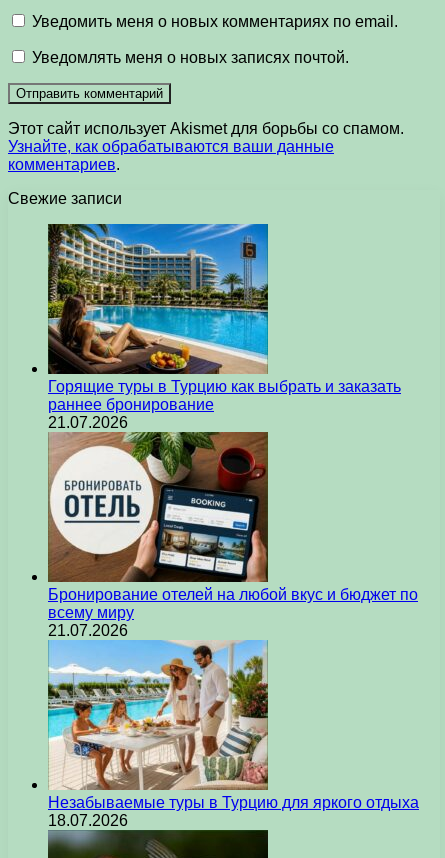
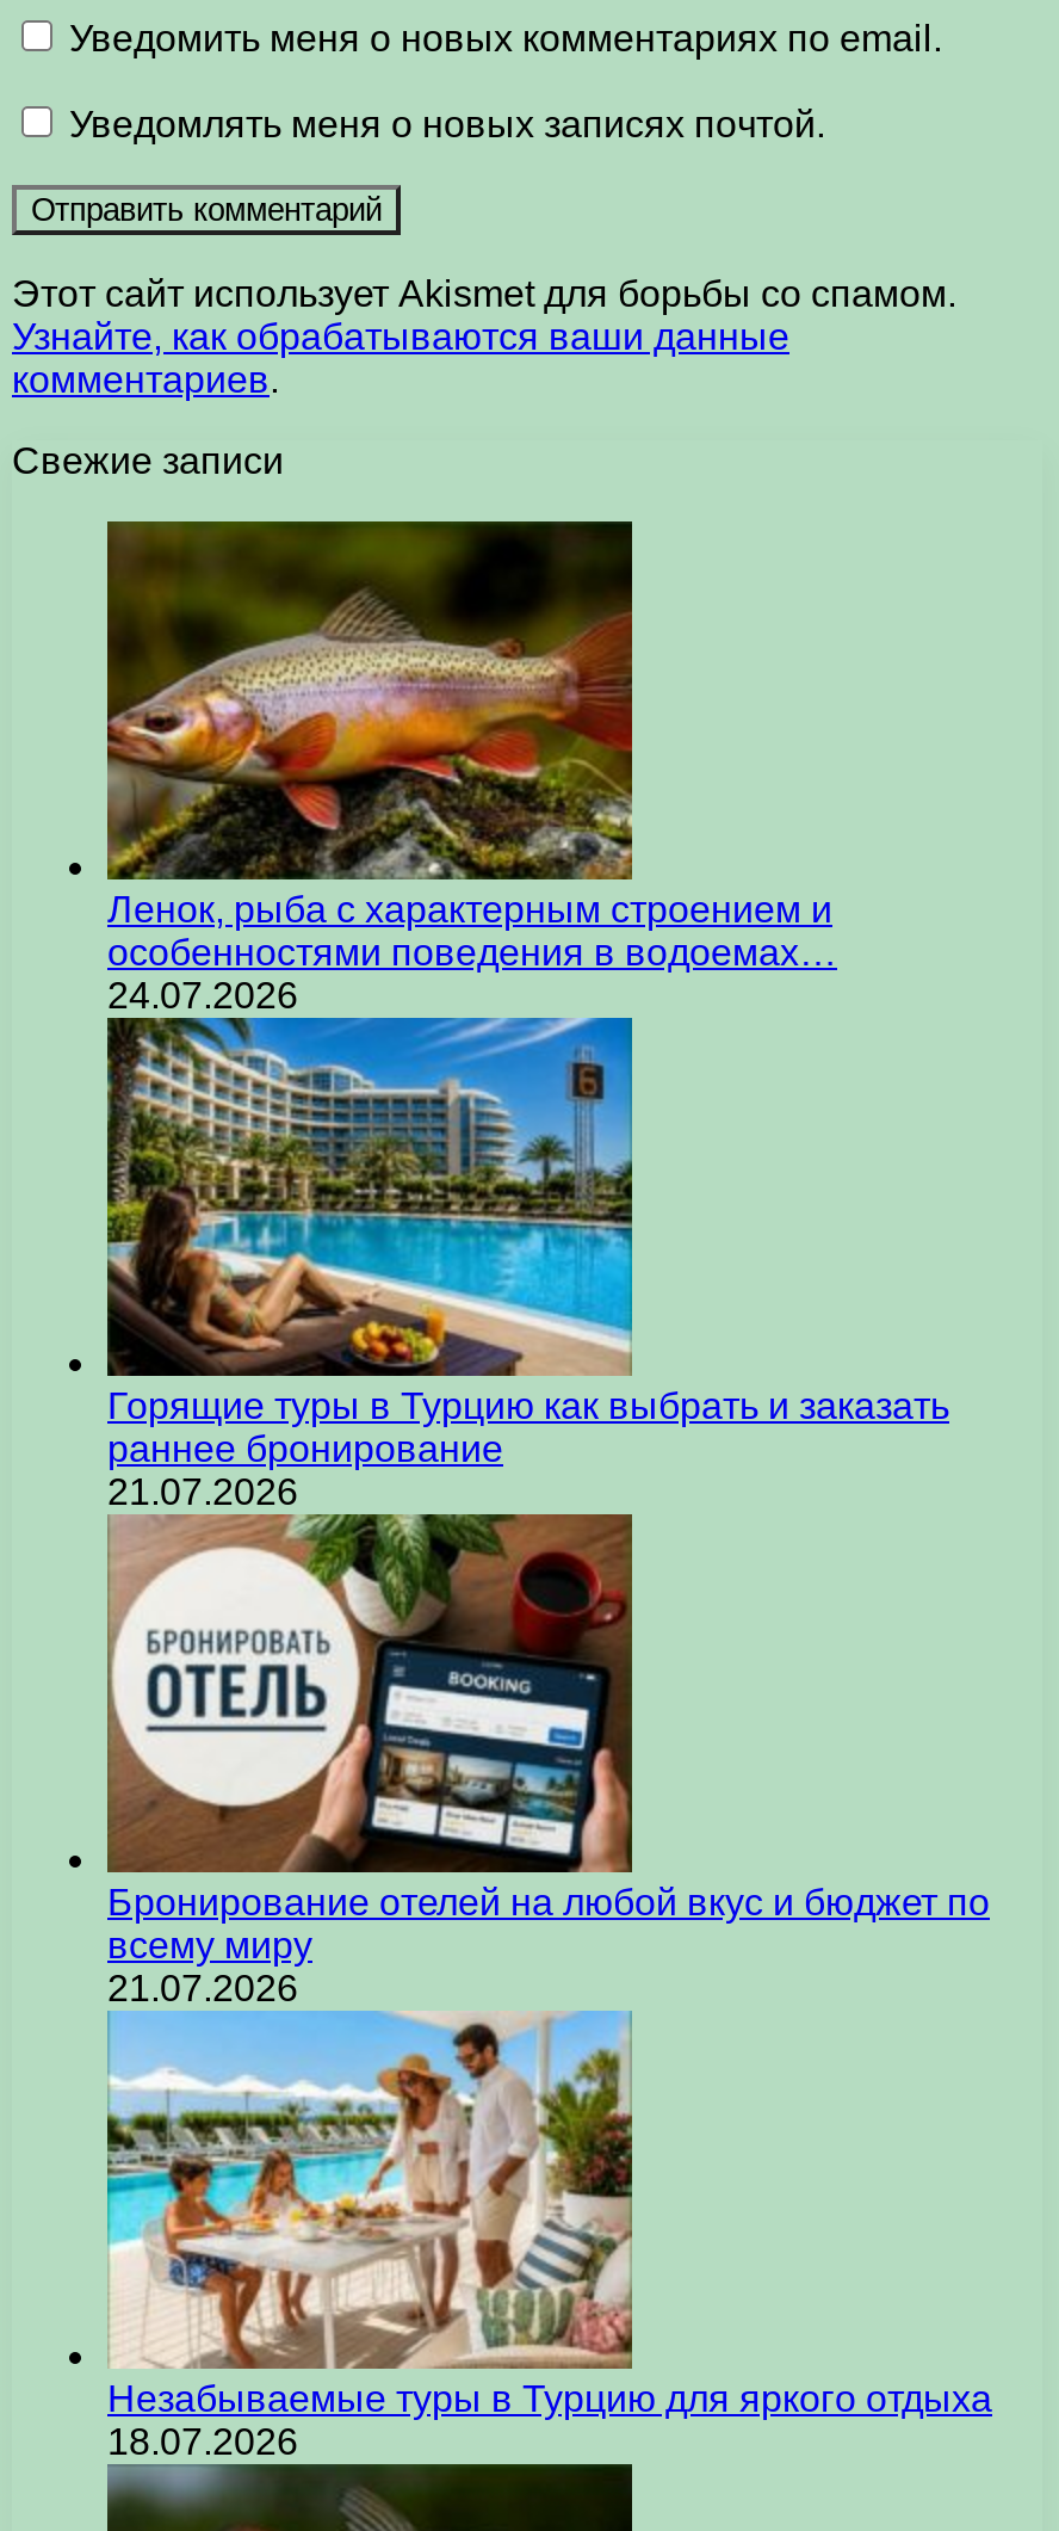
+ [image]
+ Ленок, рыба с характерным строением и
+ особенностями поведения в водоемах…
+ 24.07.2026
